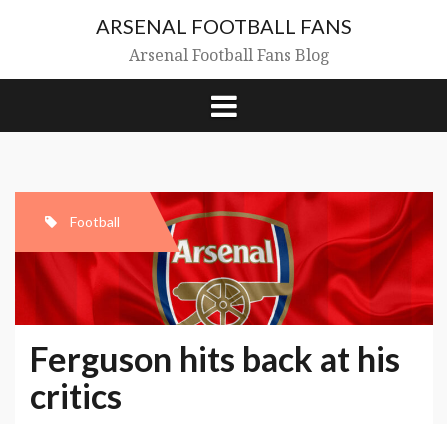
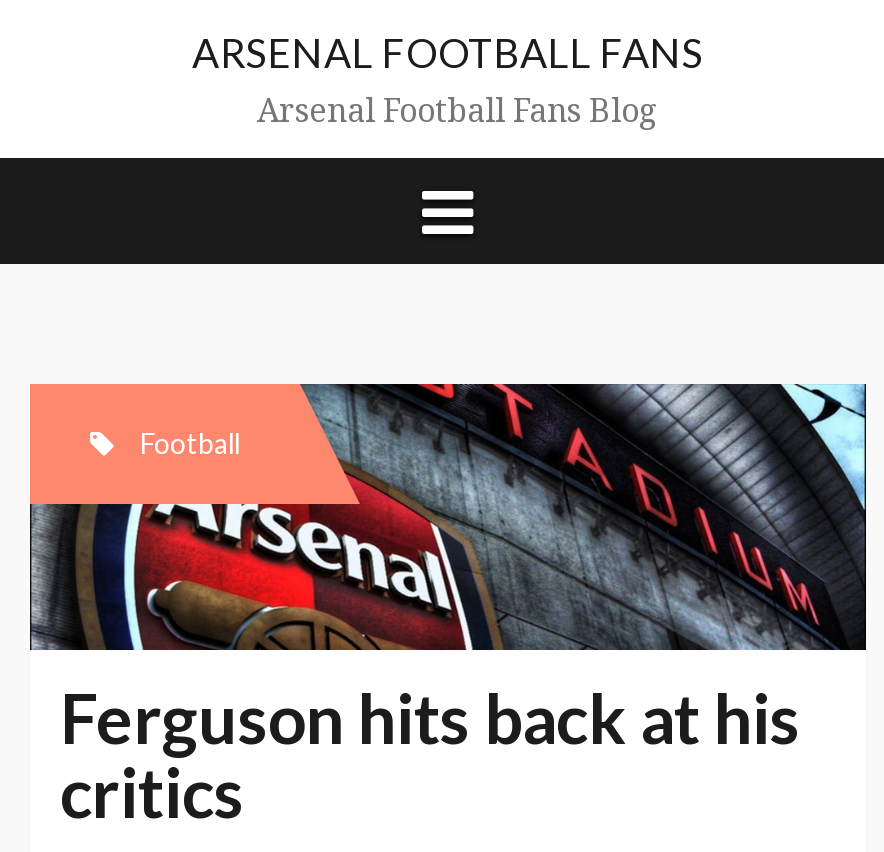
- [image]
+ [image]
